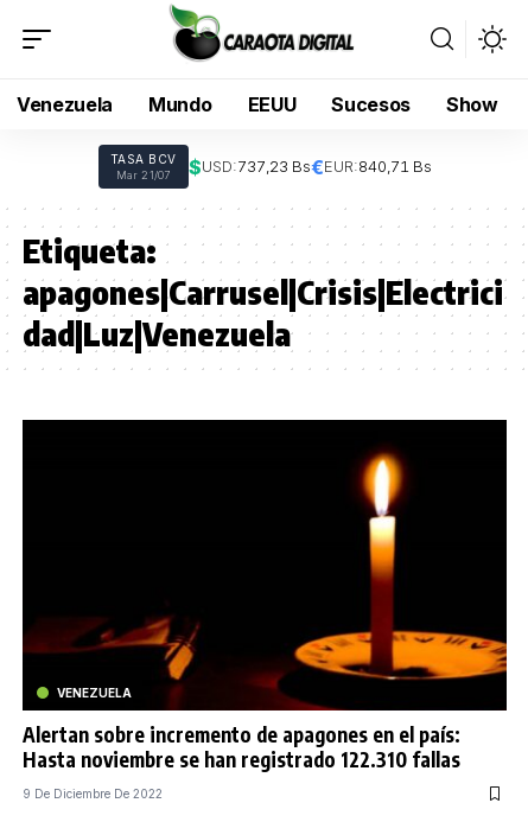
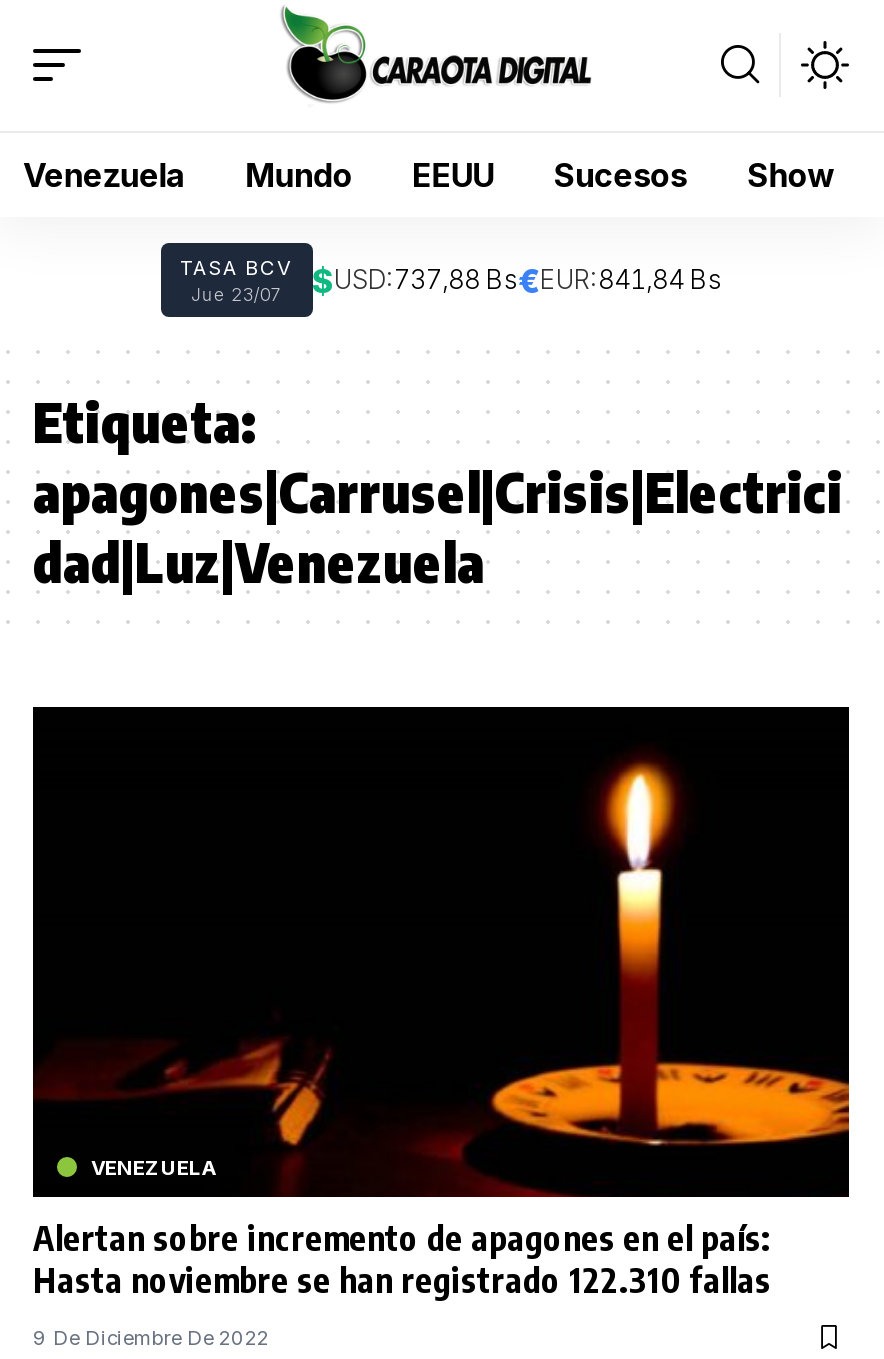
- Mar 21/07
- $USD:737,23 Bs€EUR:840,71 Bs
+ Jue 23/07
+ $USD:737,88 Bs€EUR:841,84 Bs
